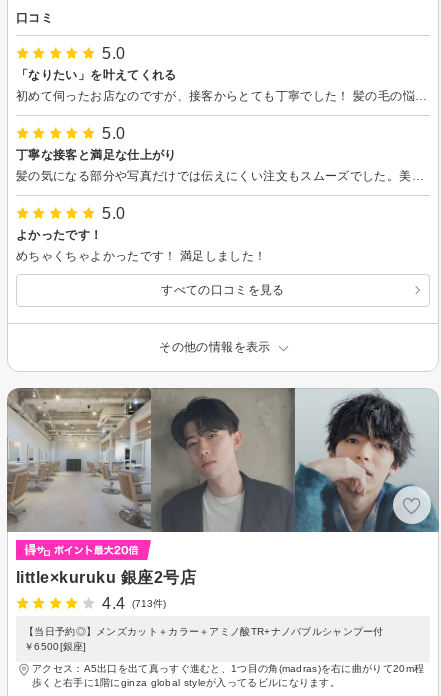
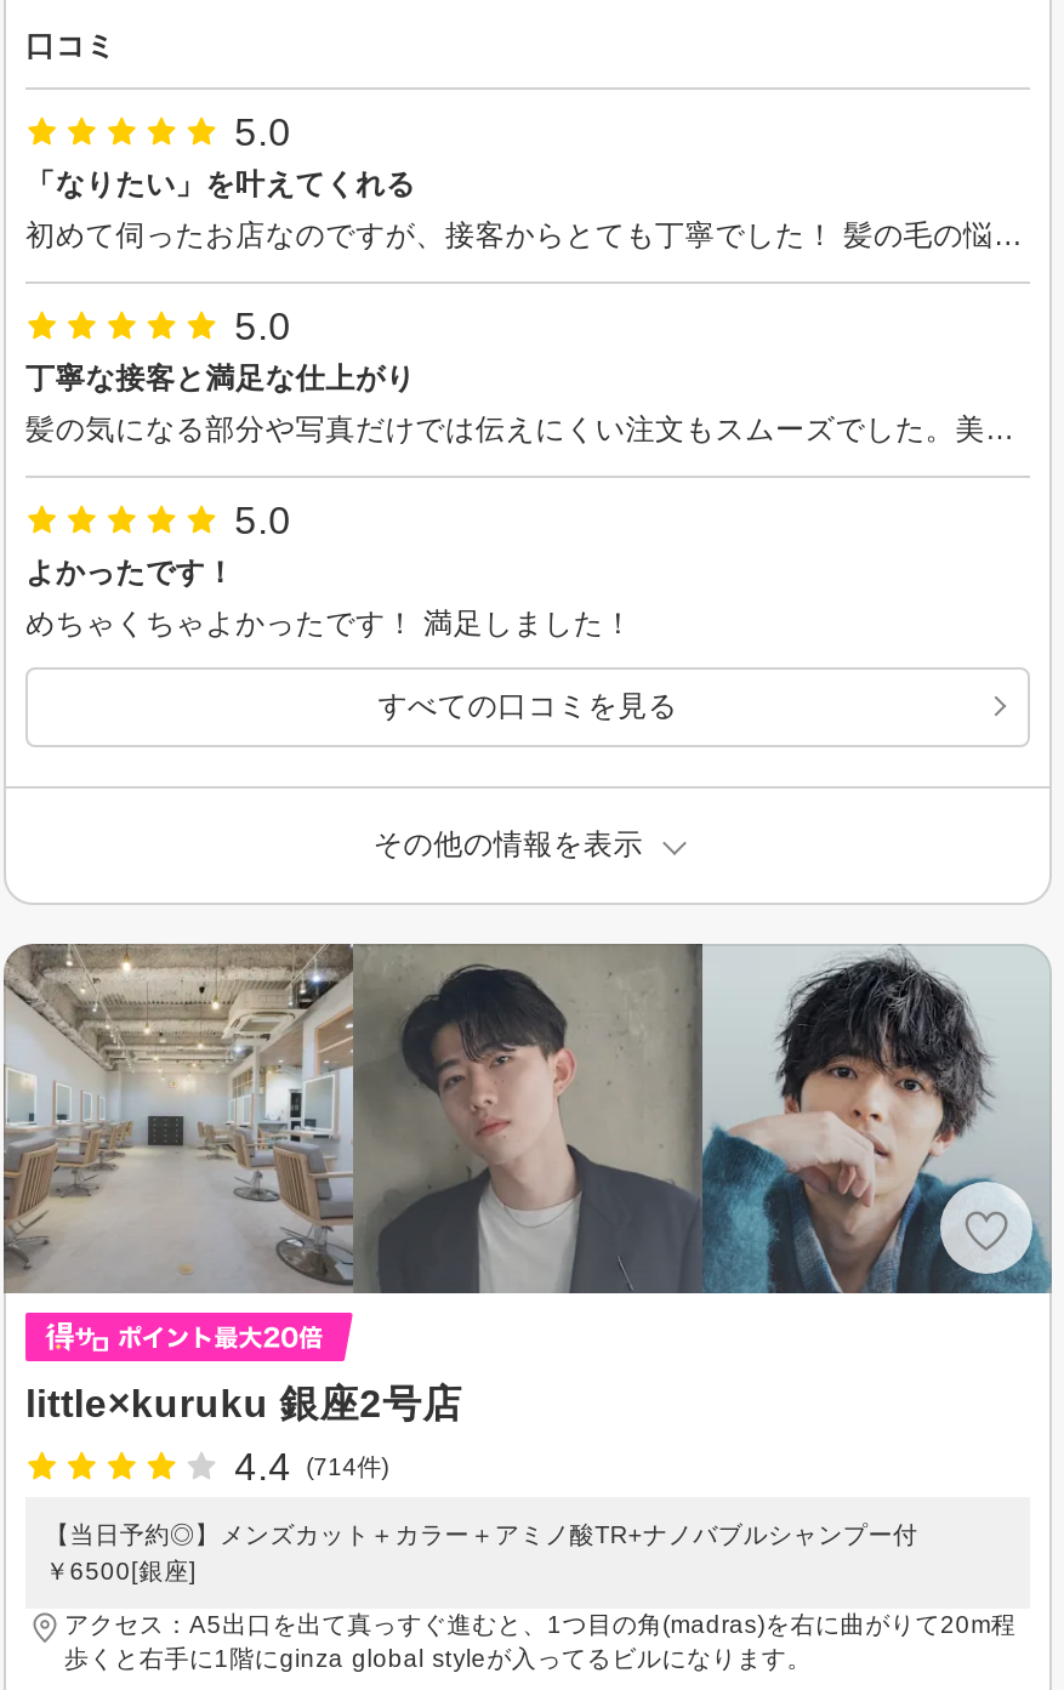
- 4.4 (713件)
+ 4.4 (714件)
